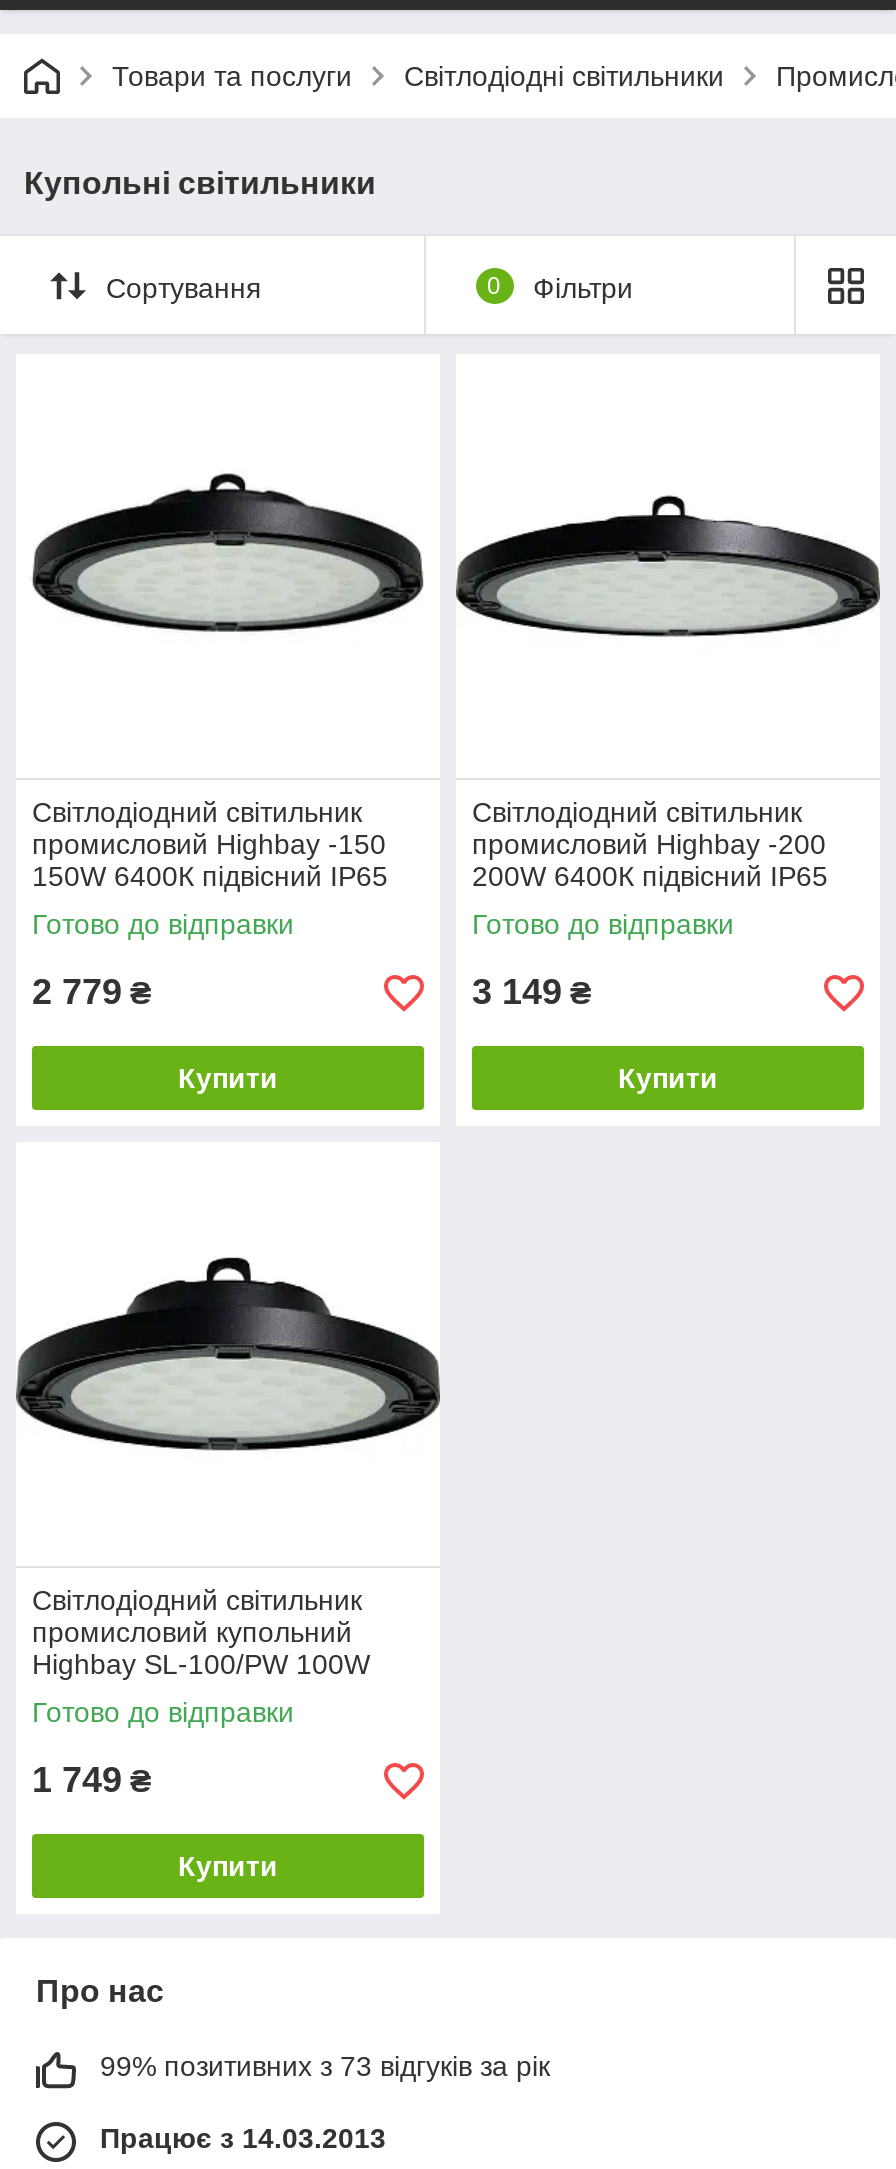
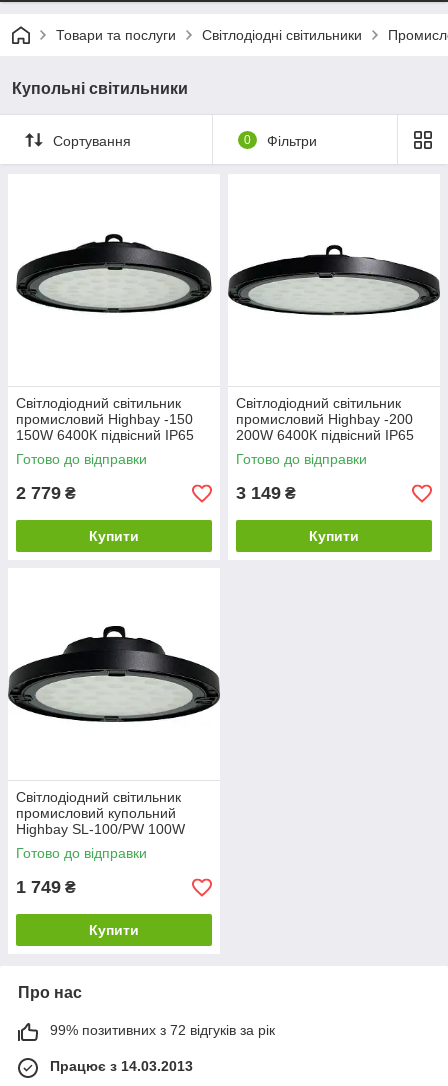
- 99% позитивних з 73 відгуків за рік
+ 99% позитивних з 72 відгуків за рік
